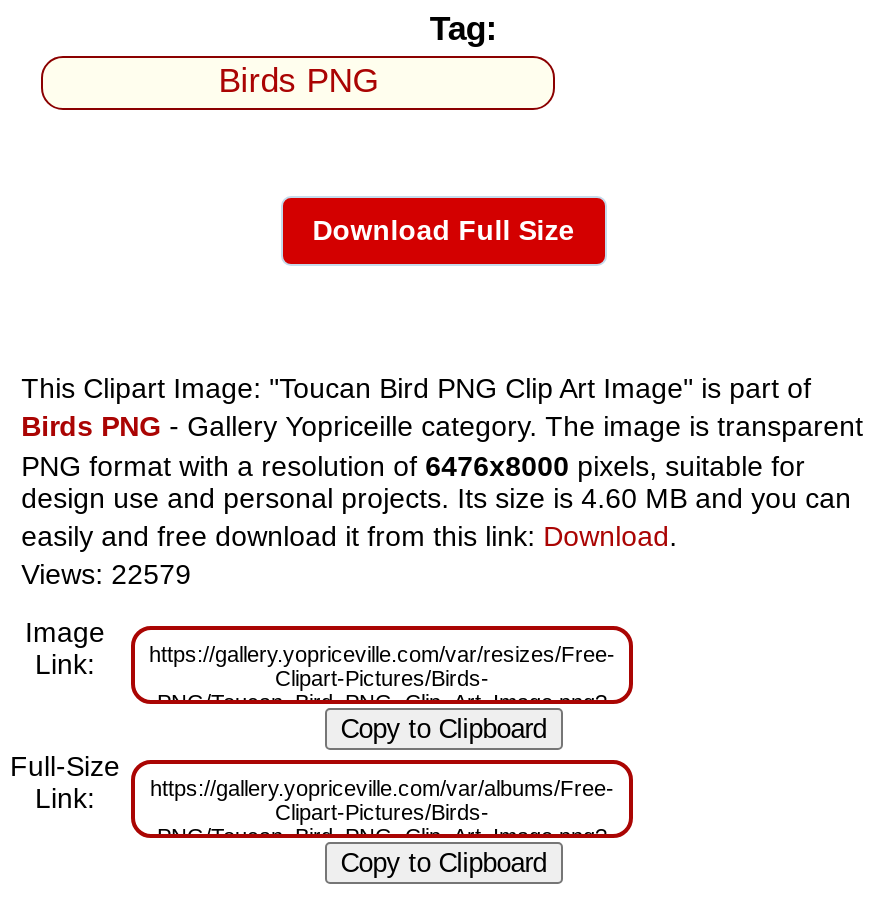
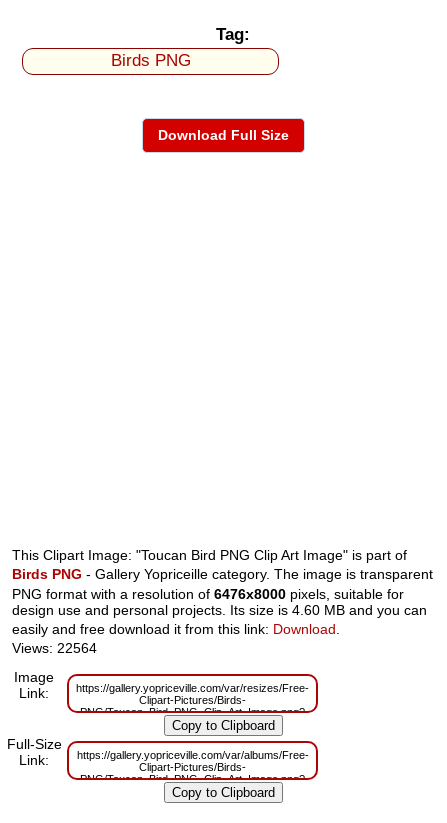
- Views: 22579
+ Views: 22564
